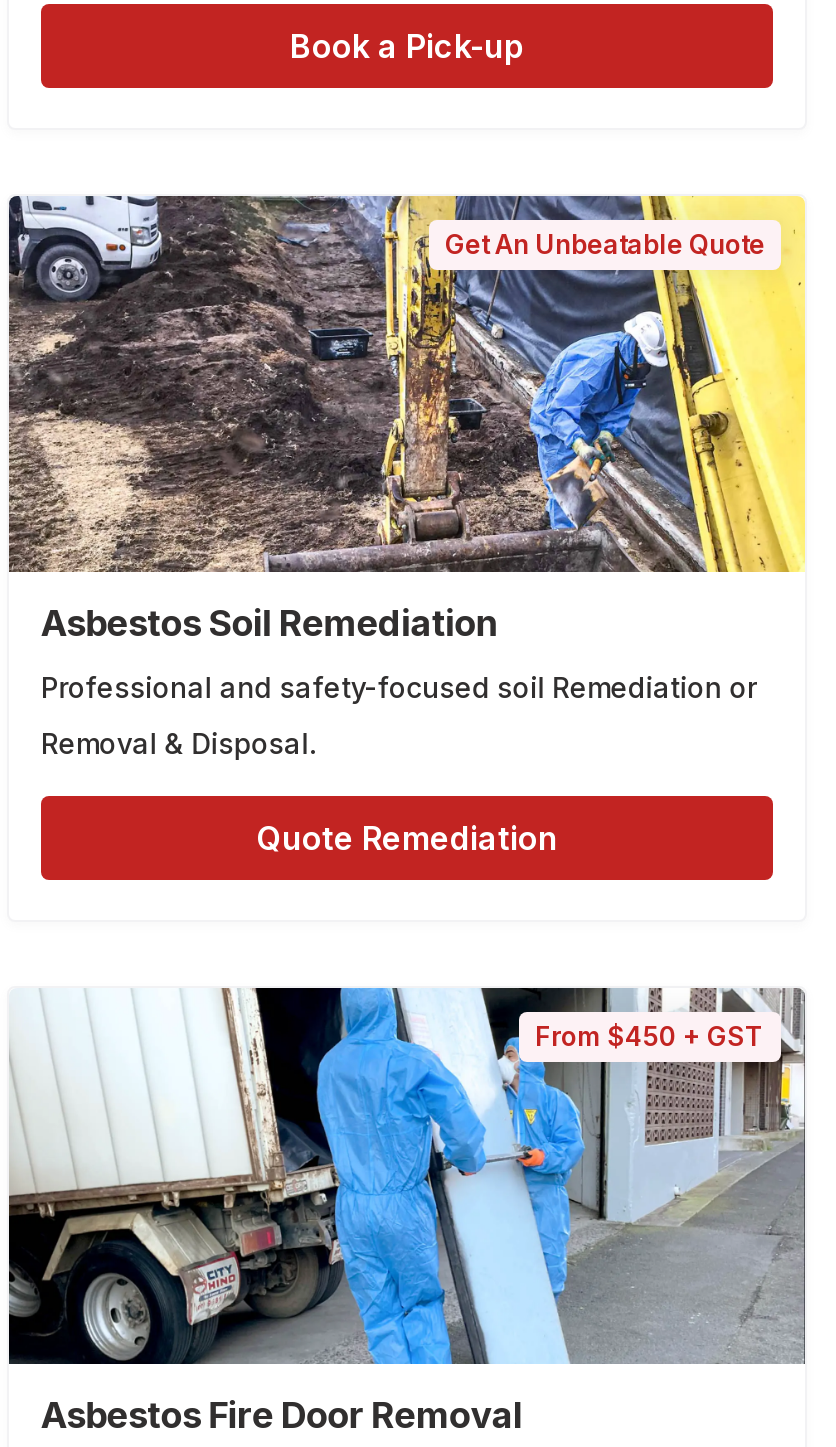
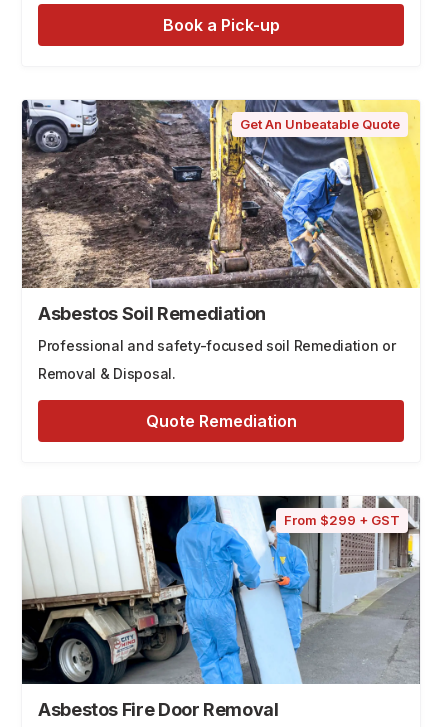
- From $450 + GST
+ From $299 + GST
